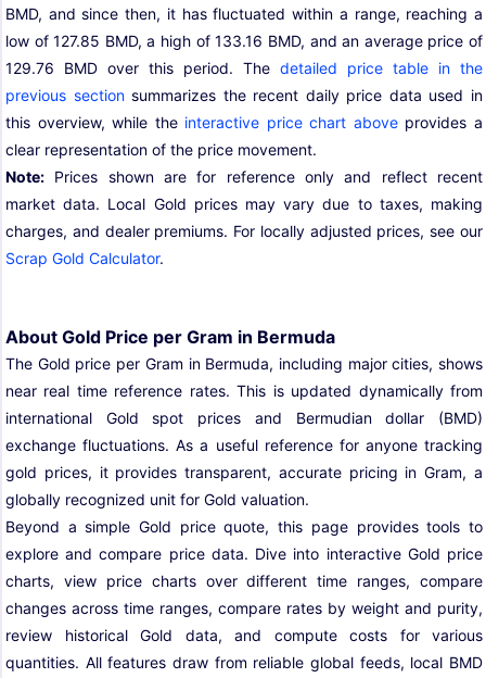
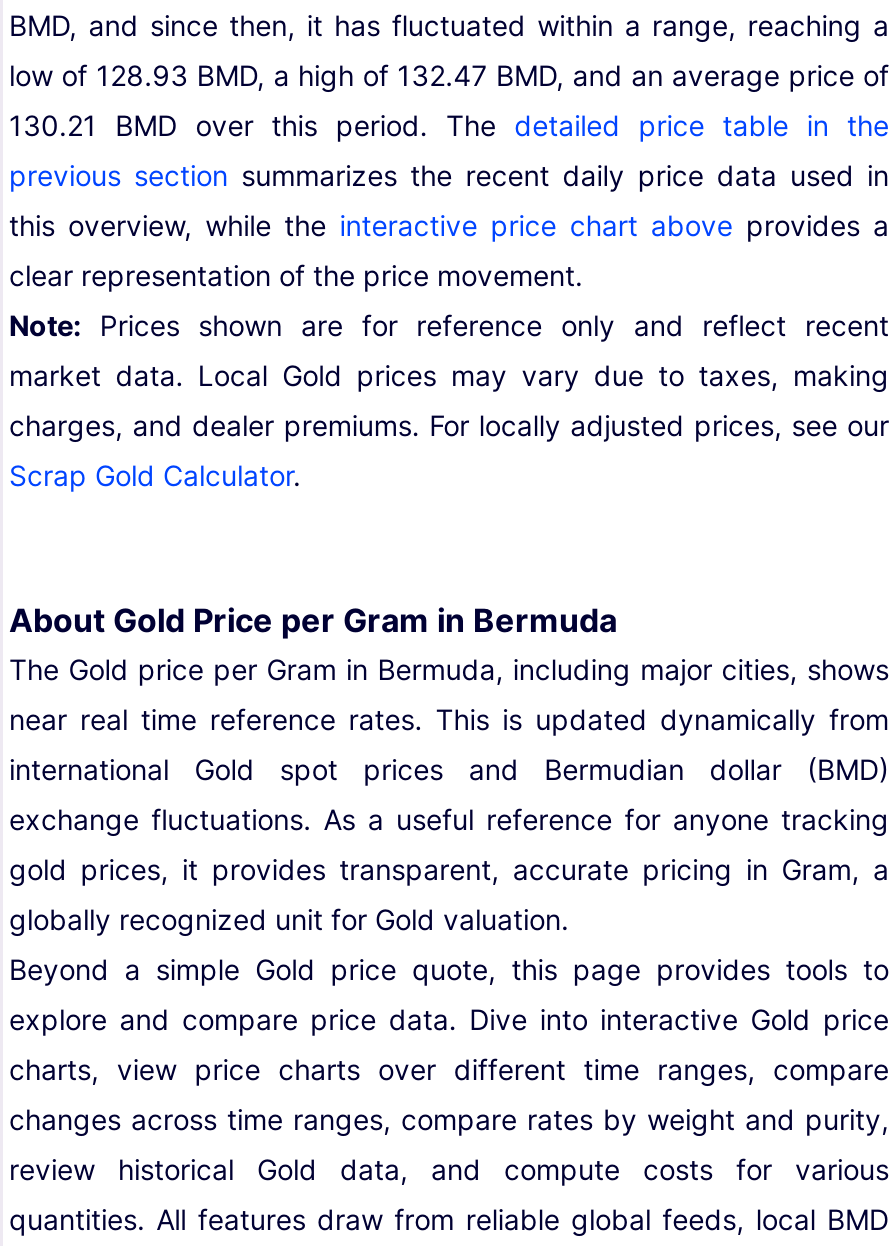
- low of 127.85 BMD, a high of 133.16 BMD, and an average price of
+ low of 128.93 BMD, a high of 132.47 BMD, and an average price of

- 129.76 BMD over this period. The detailed price table in the
+ 130.21 BMD over this period. The detailed price table in the
